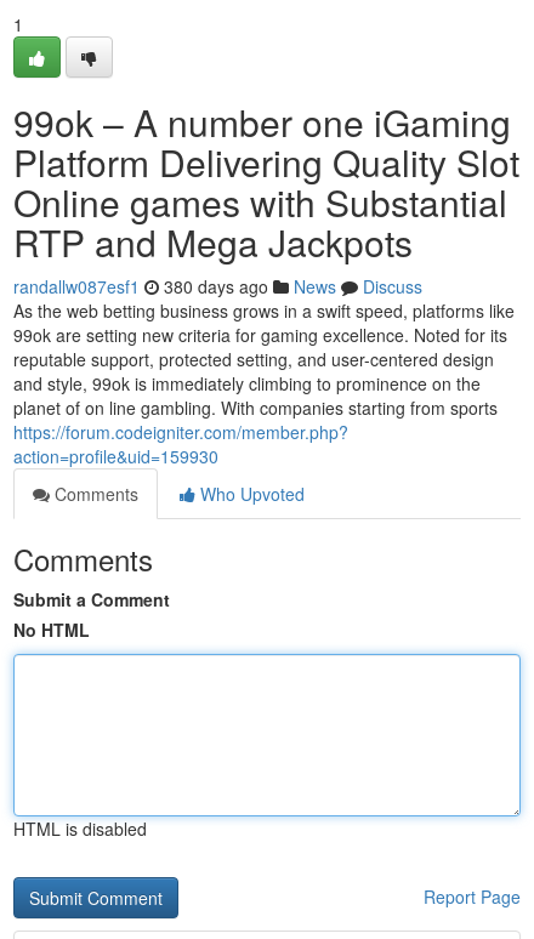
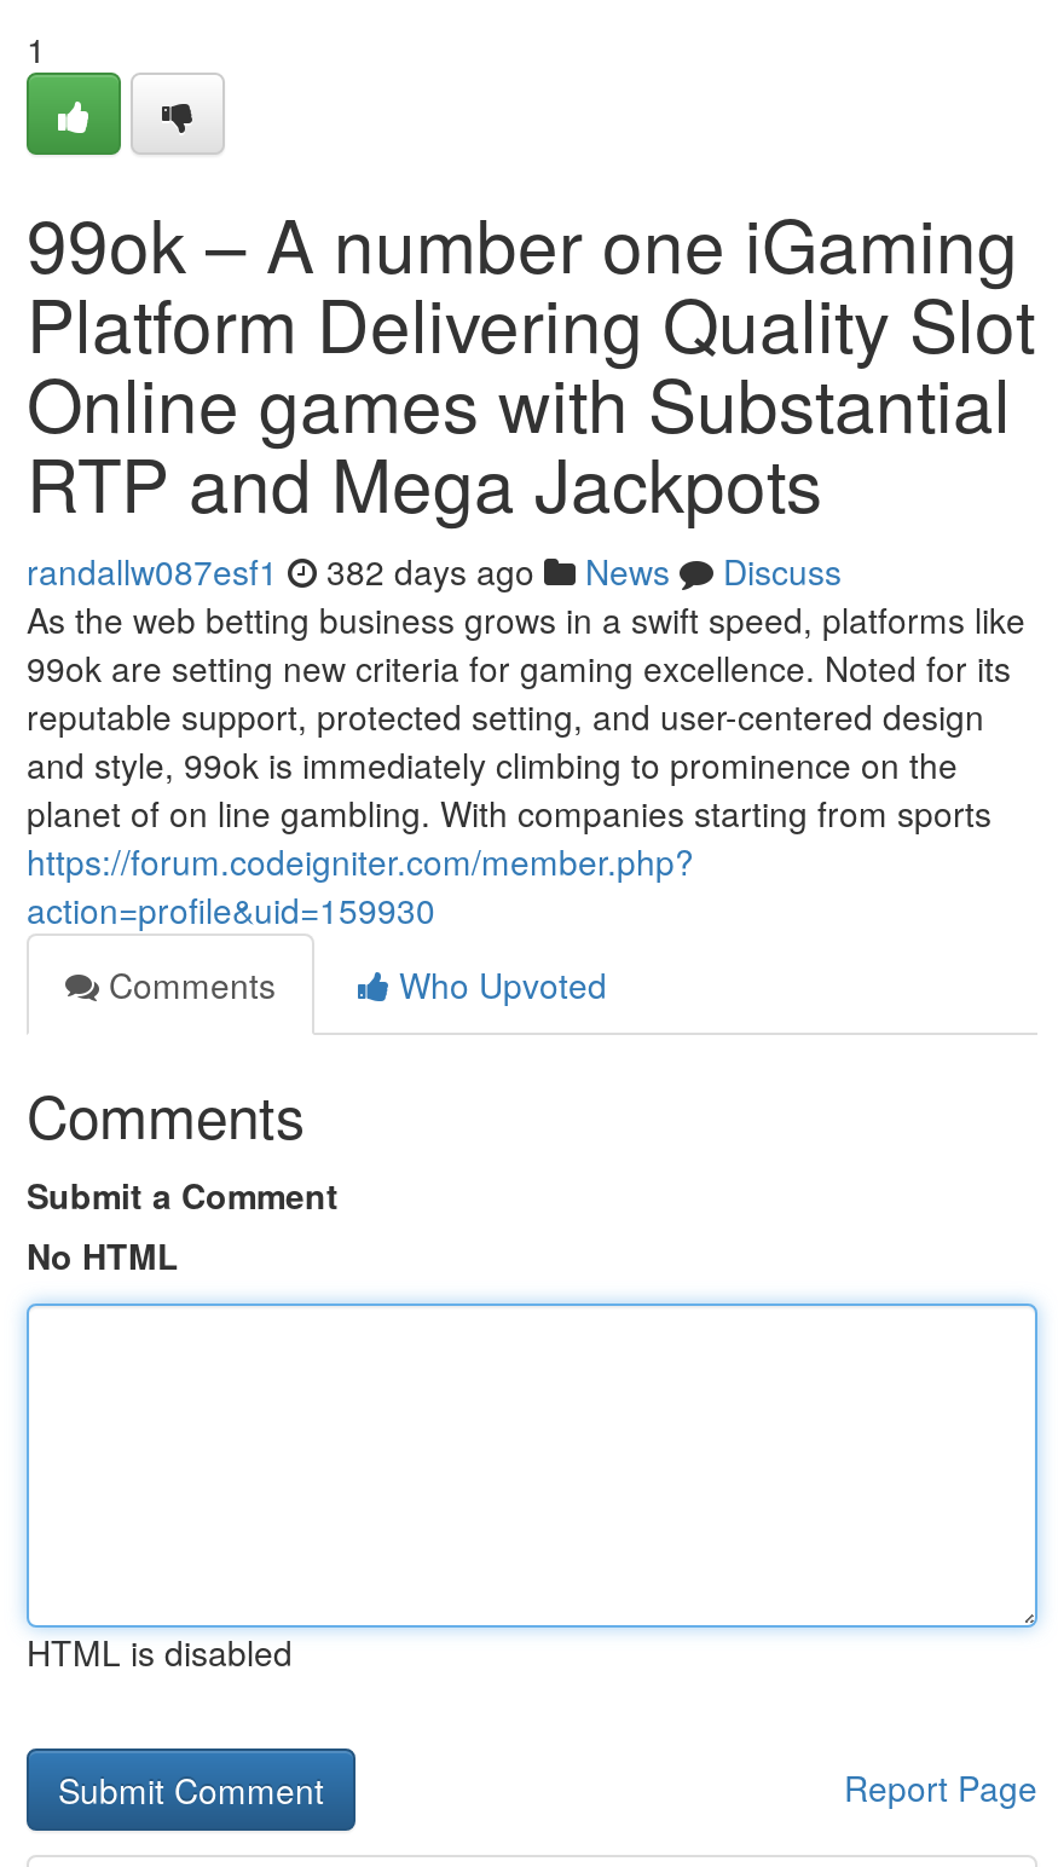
- randallw087esf1 380 days ago News Discuss
+ randallw087esf1 382 days ago News Discuss
